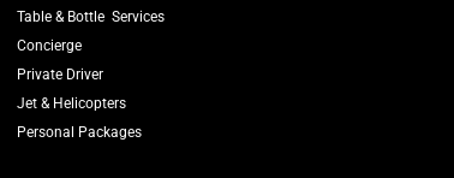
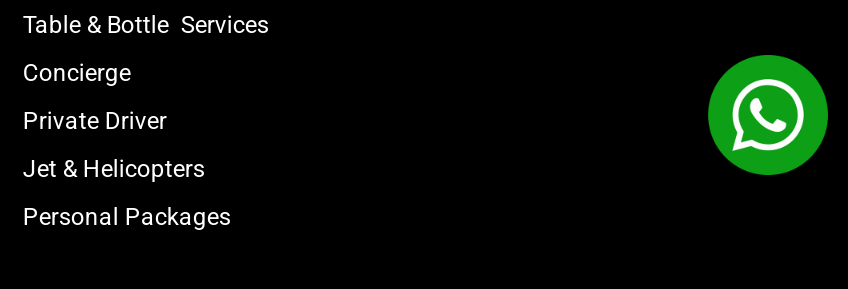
+ [image]
